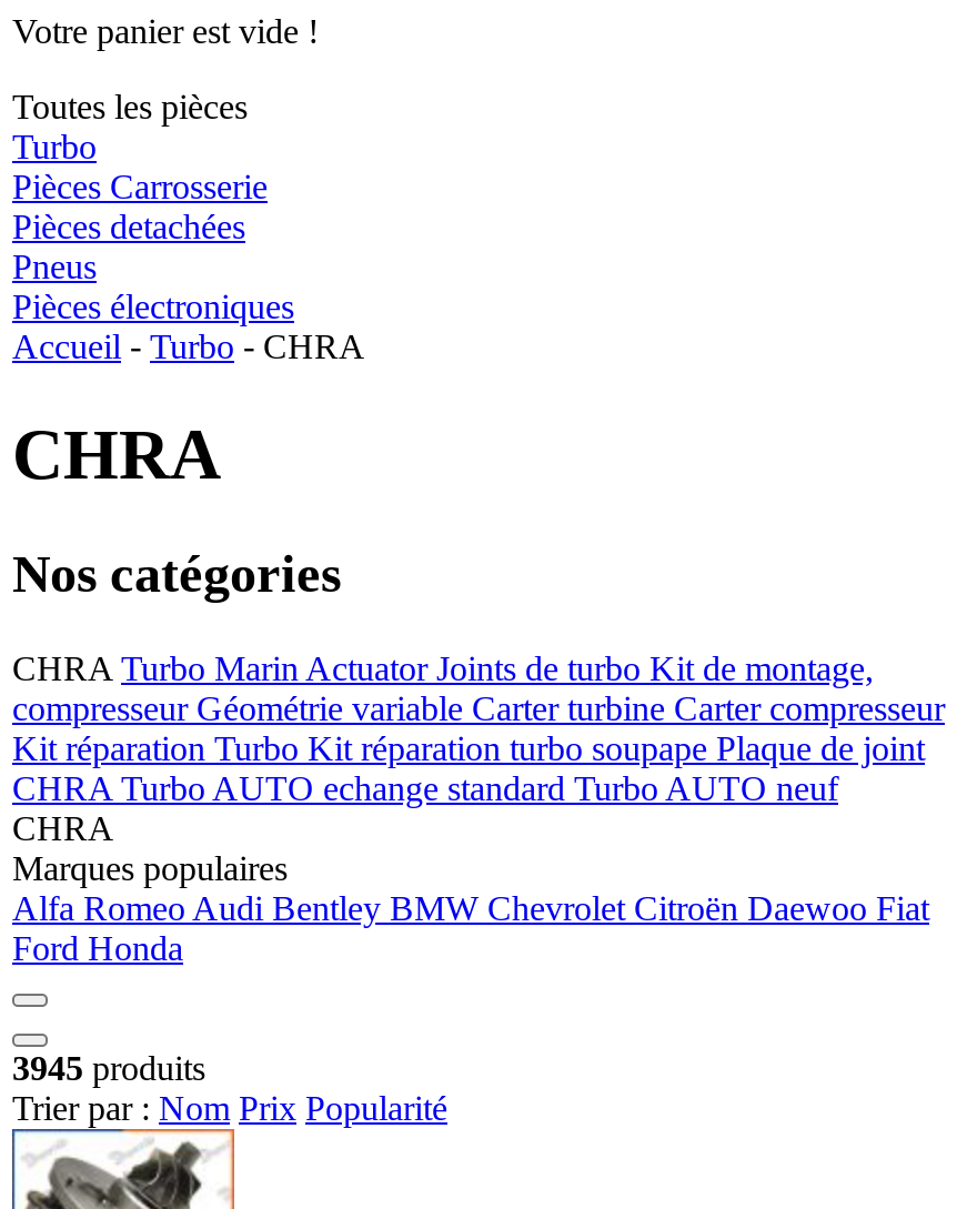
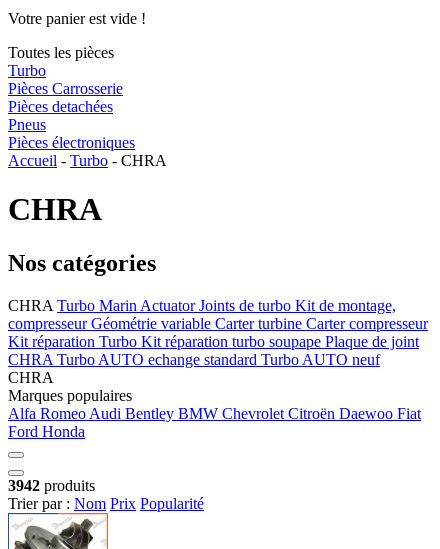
- 3945 produits
+ 3942 produits
